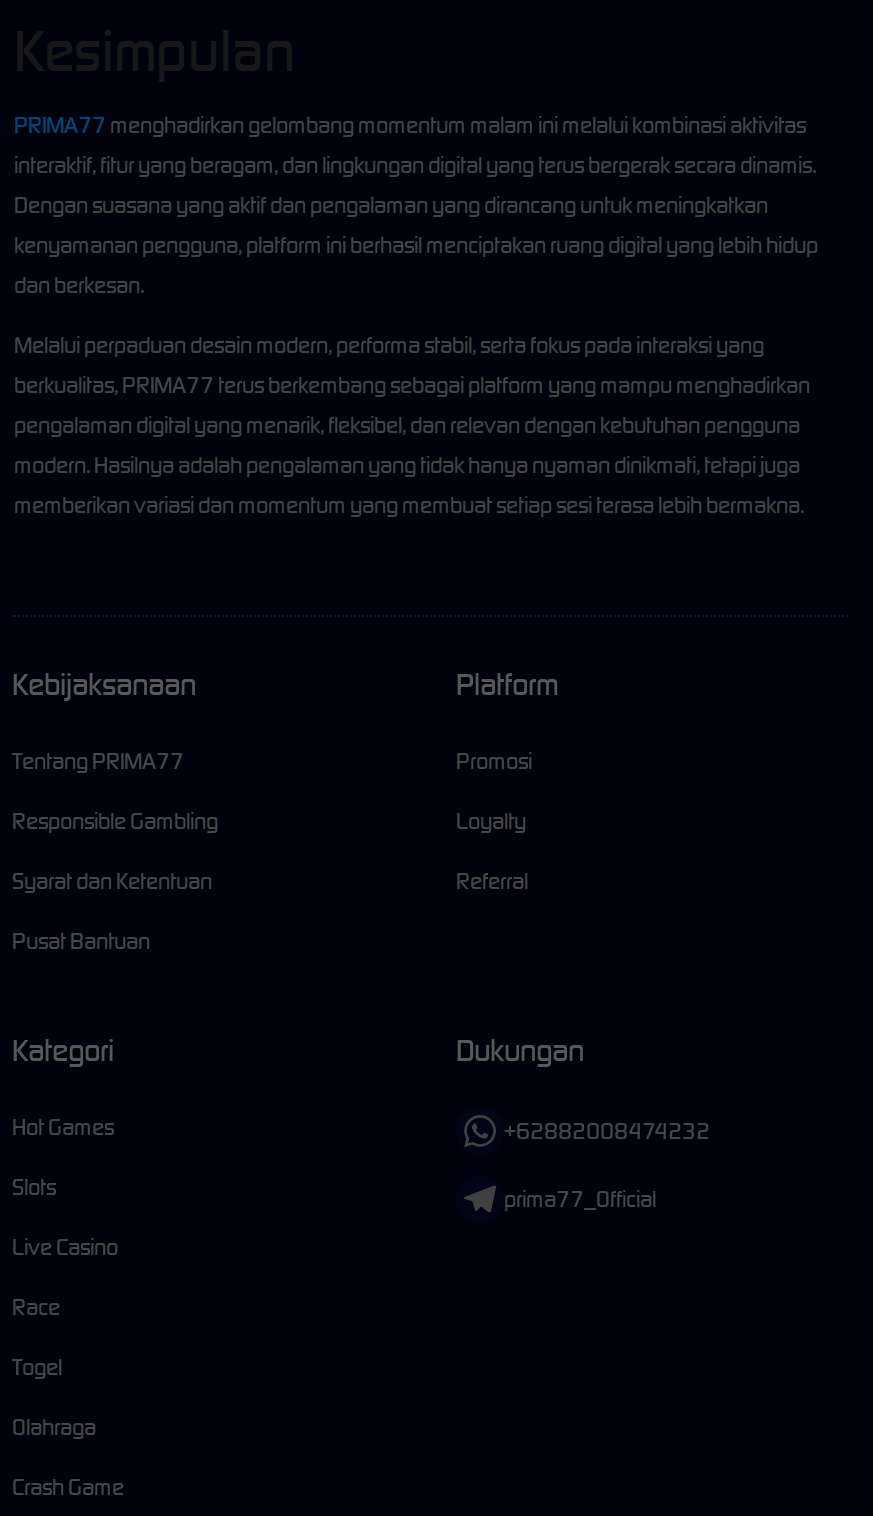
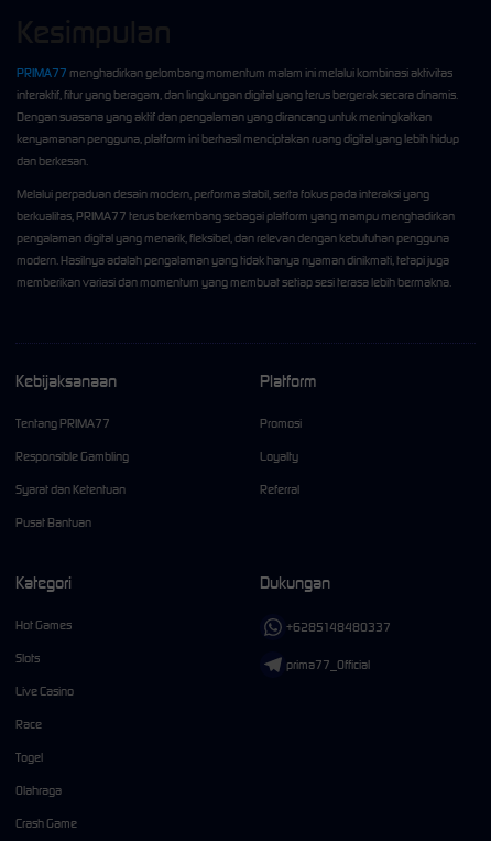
- +62882008474232
+ +6285148480337
